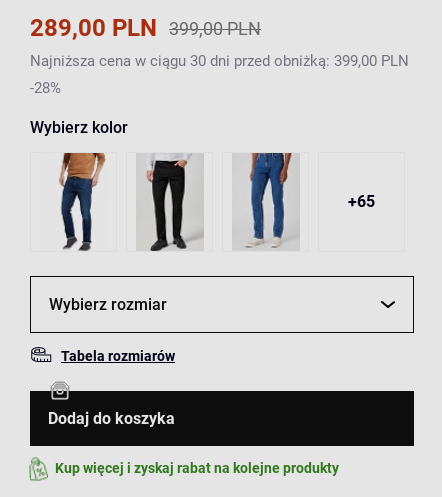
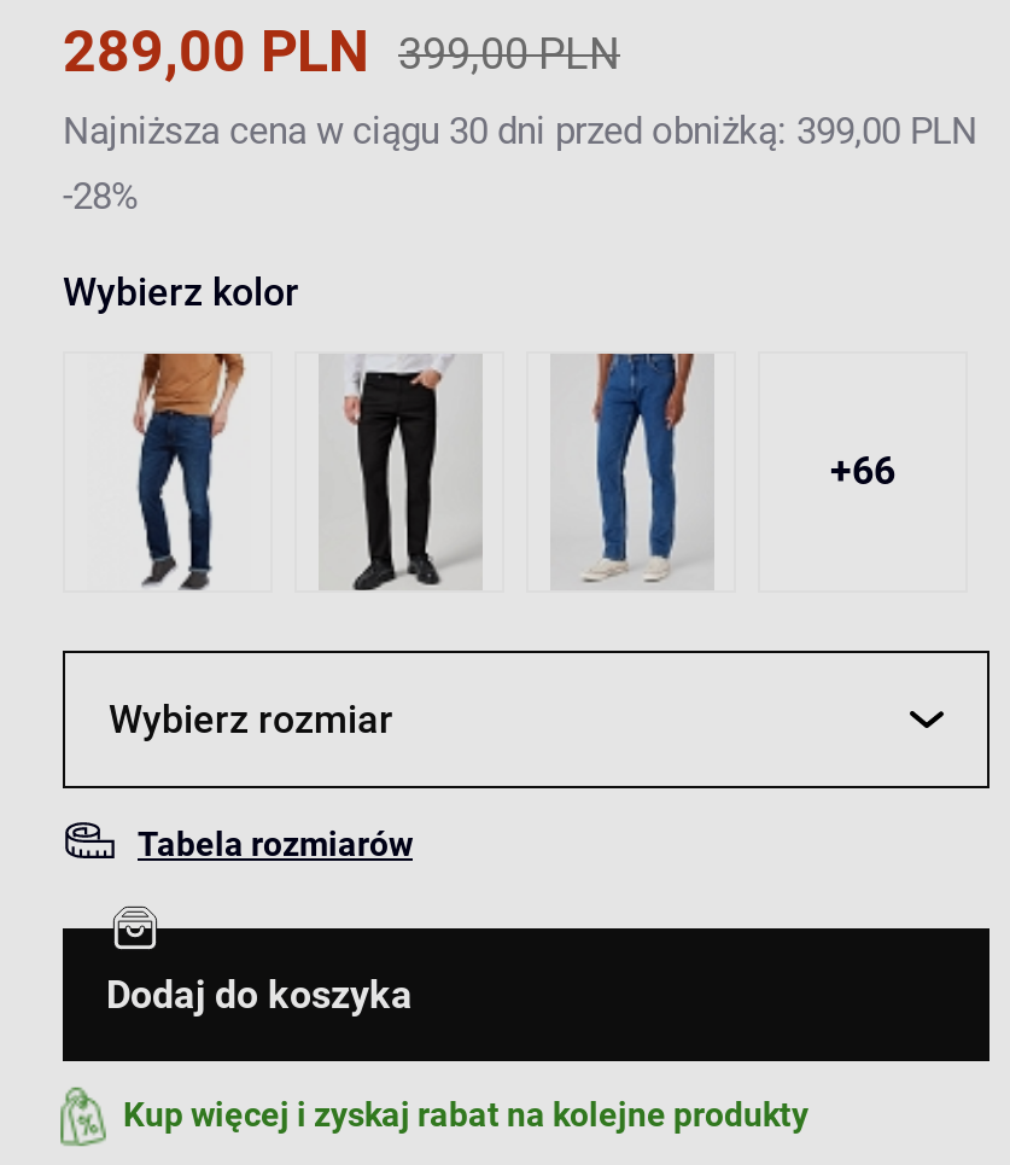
- +65
+ +66
